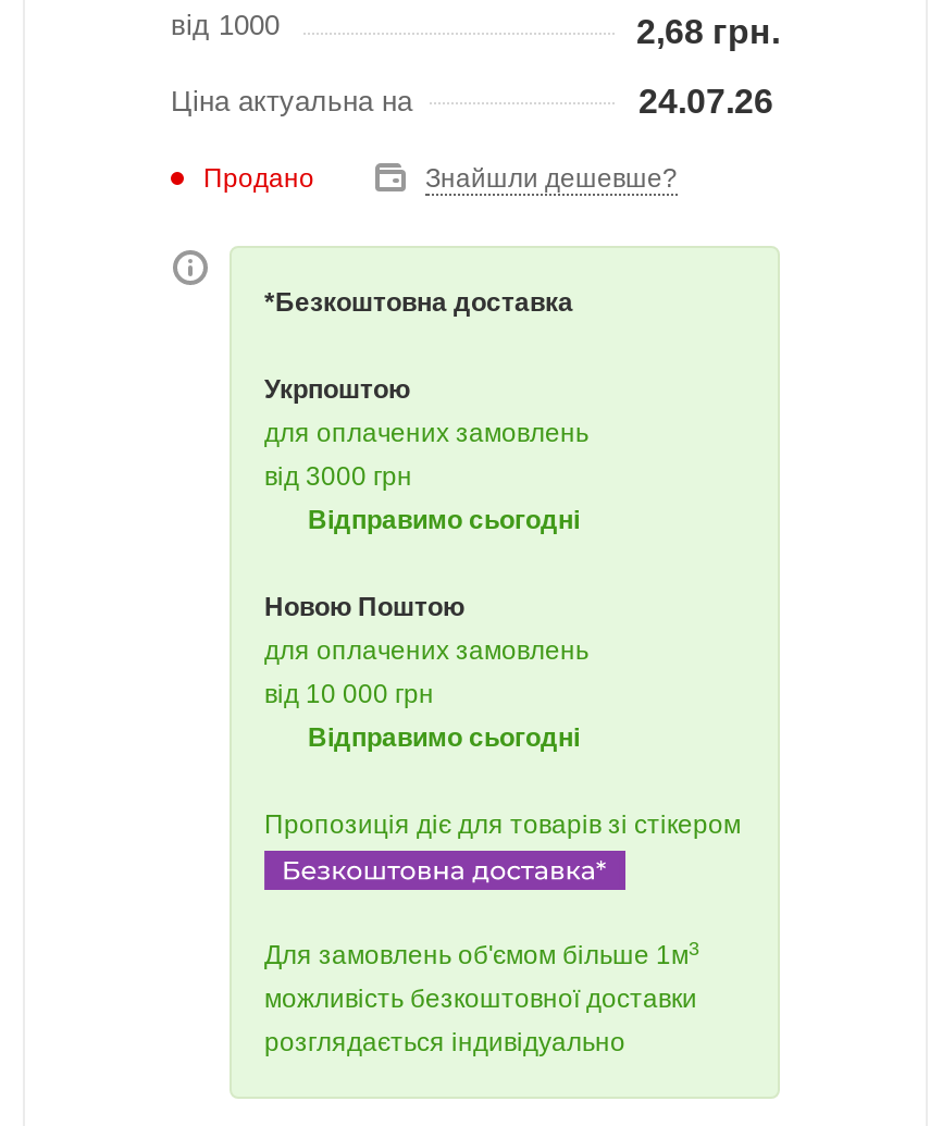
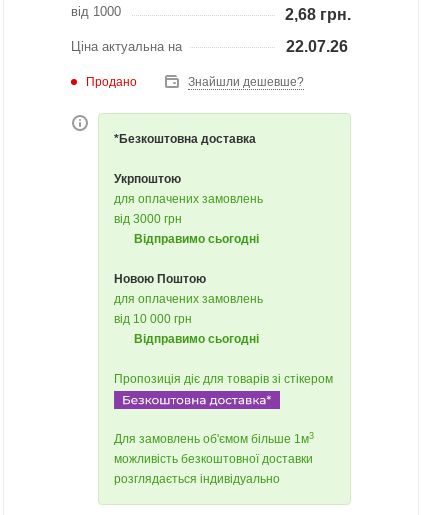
- 24.07.26
+ 22.07.26
